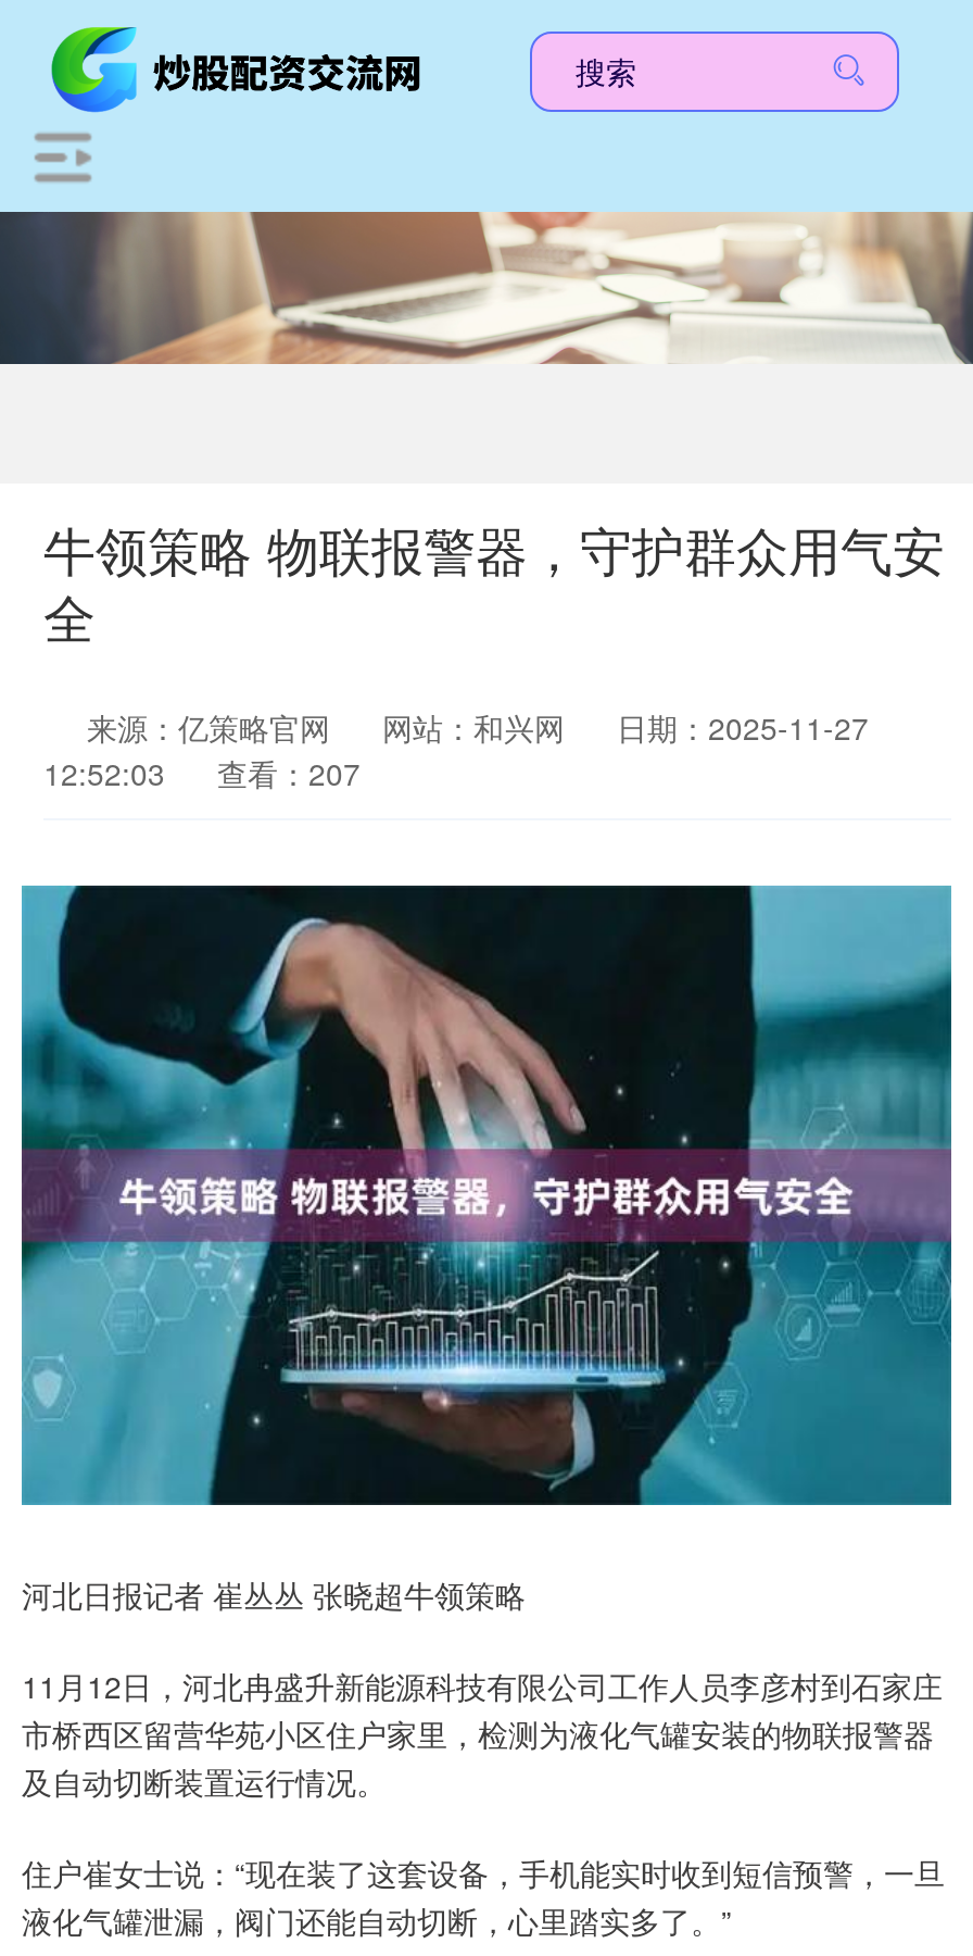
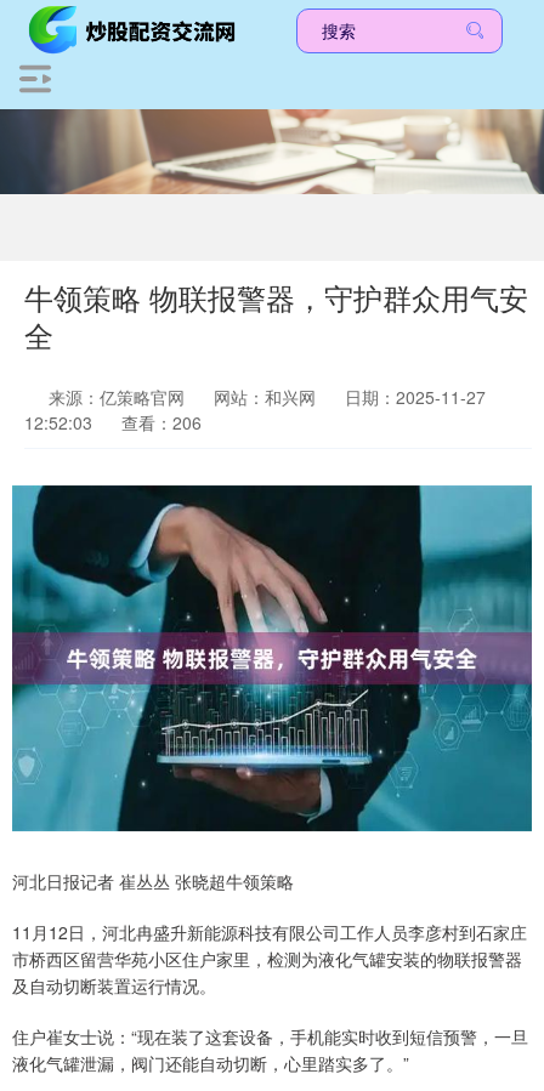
- 12:52:03 查看：207
+ 12:52:03 查看：206
